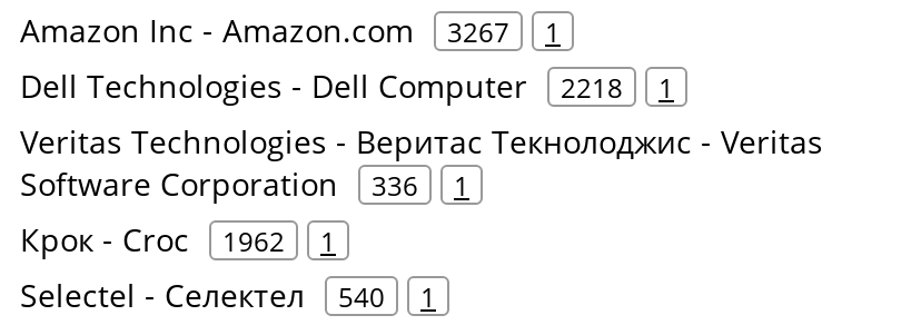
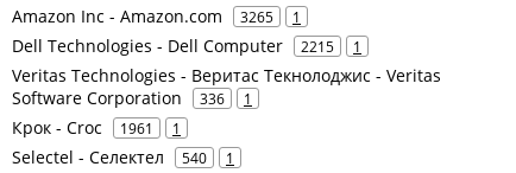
- Amazon Inc - Amazon.com 3267 1
+ Amazon Inc - Amazon.com 3265 1

- Dell Technologies - Dell Computer 2218 1
+ Dell Technologies - Dell Computer 2215 1

- Крок - Croc 1962 1
+ Крок - Croc 1961 1
